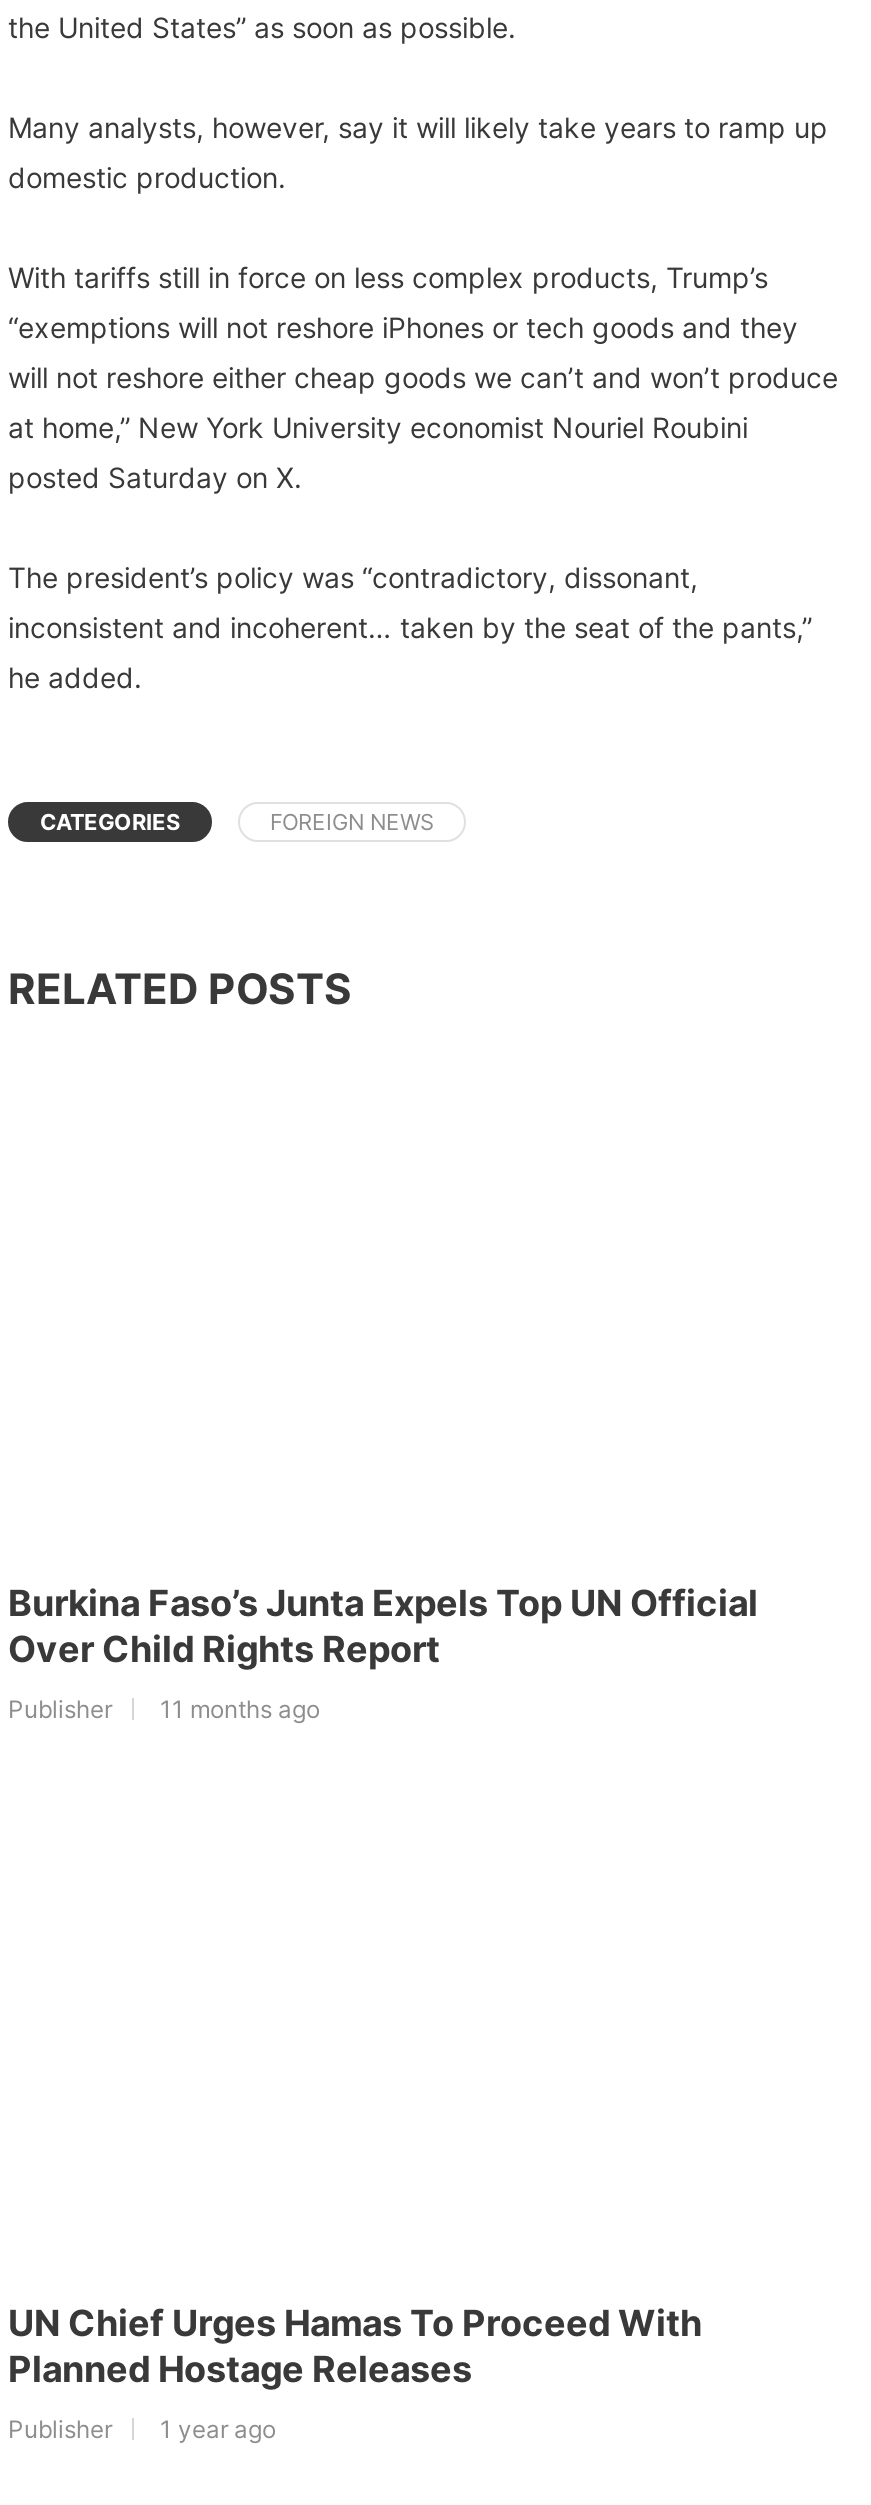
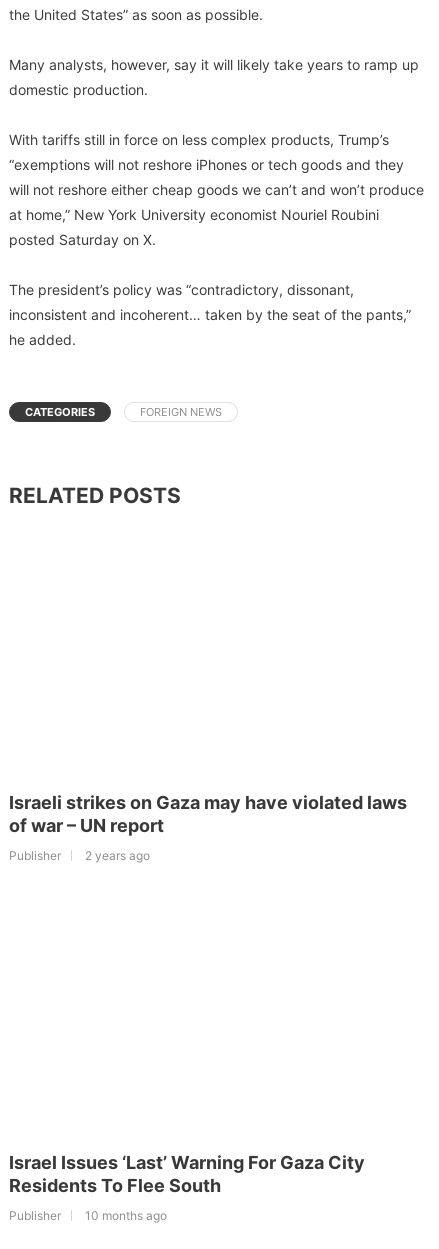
- Burkina Faso’s Junta Expels Top UN Official
- Over Child Rights Report
+ Israeli strikes on Gaza may have violated laws
+ of war – UN report

- Publisher 11 months ago
+ Publisher 2 years ago

- UN Chief Urges Hamas To Proceed With
- Planned Hostage Releases
+ Israel Issues ‘Last’ Warning For Gaza City
+ Residents To Flee South

- Publisher 1 year ago
+ Publisher 10 months ago
